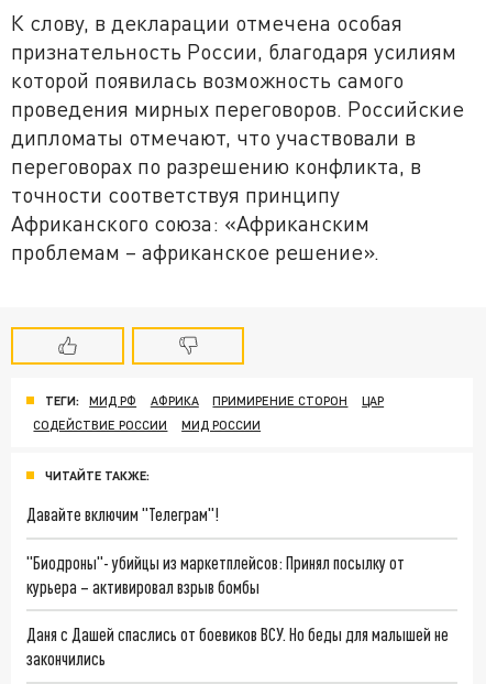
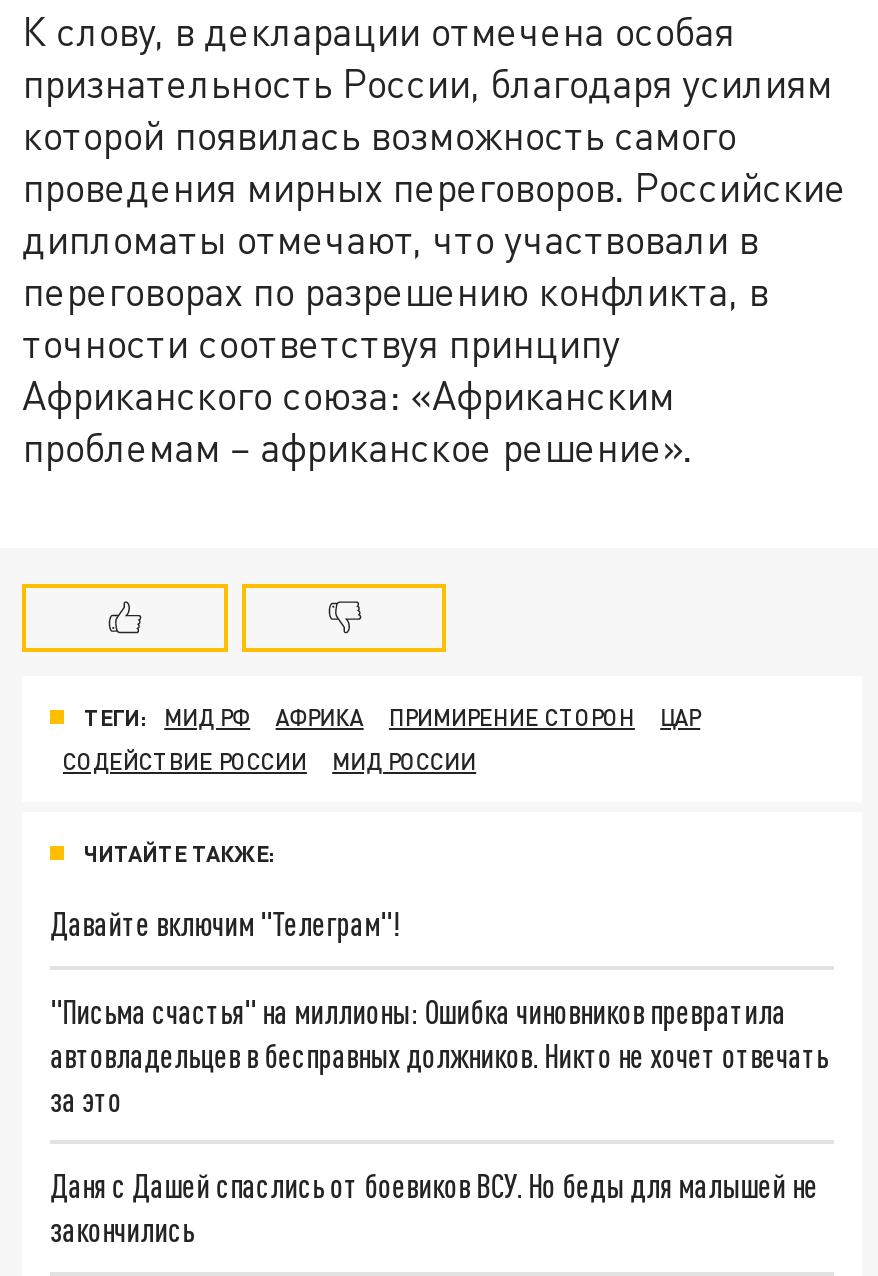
- "Биодроны"- убийцы из маркетплейсов: Принял посылку от
- курьера – активировал взрыв бомбы
+ "Письма счастья" на миллионы: Ошибка чиновников превратила
+ автовладельцев в бесправных должников. Никто не хочет отвечать
+ за это
